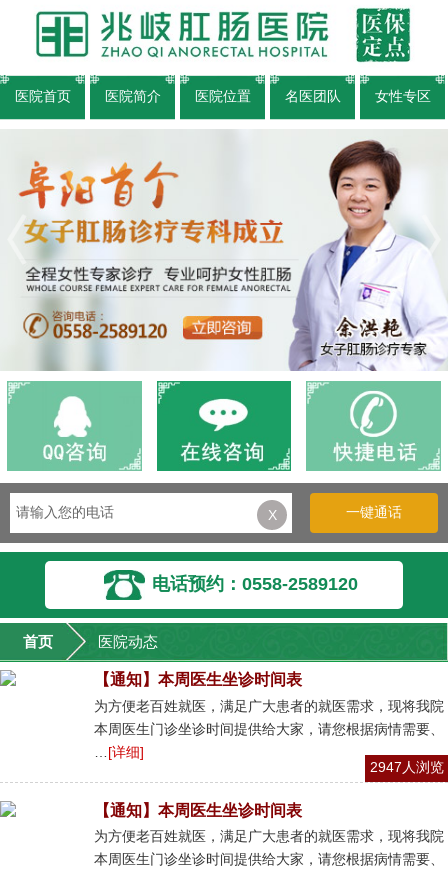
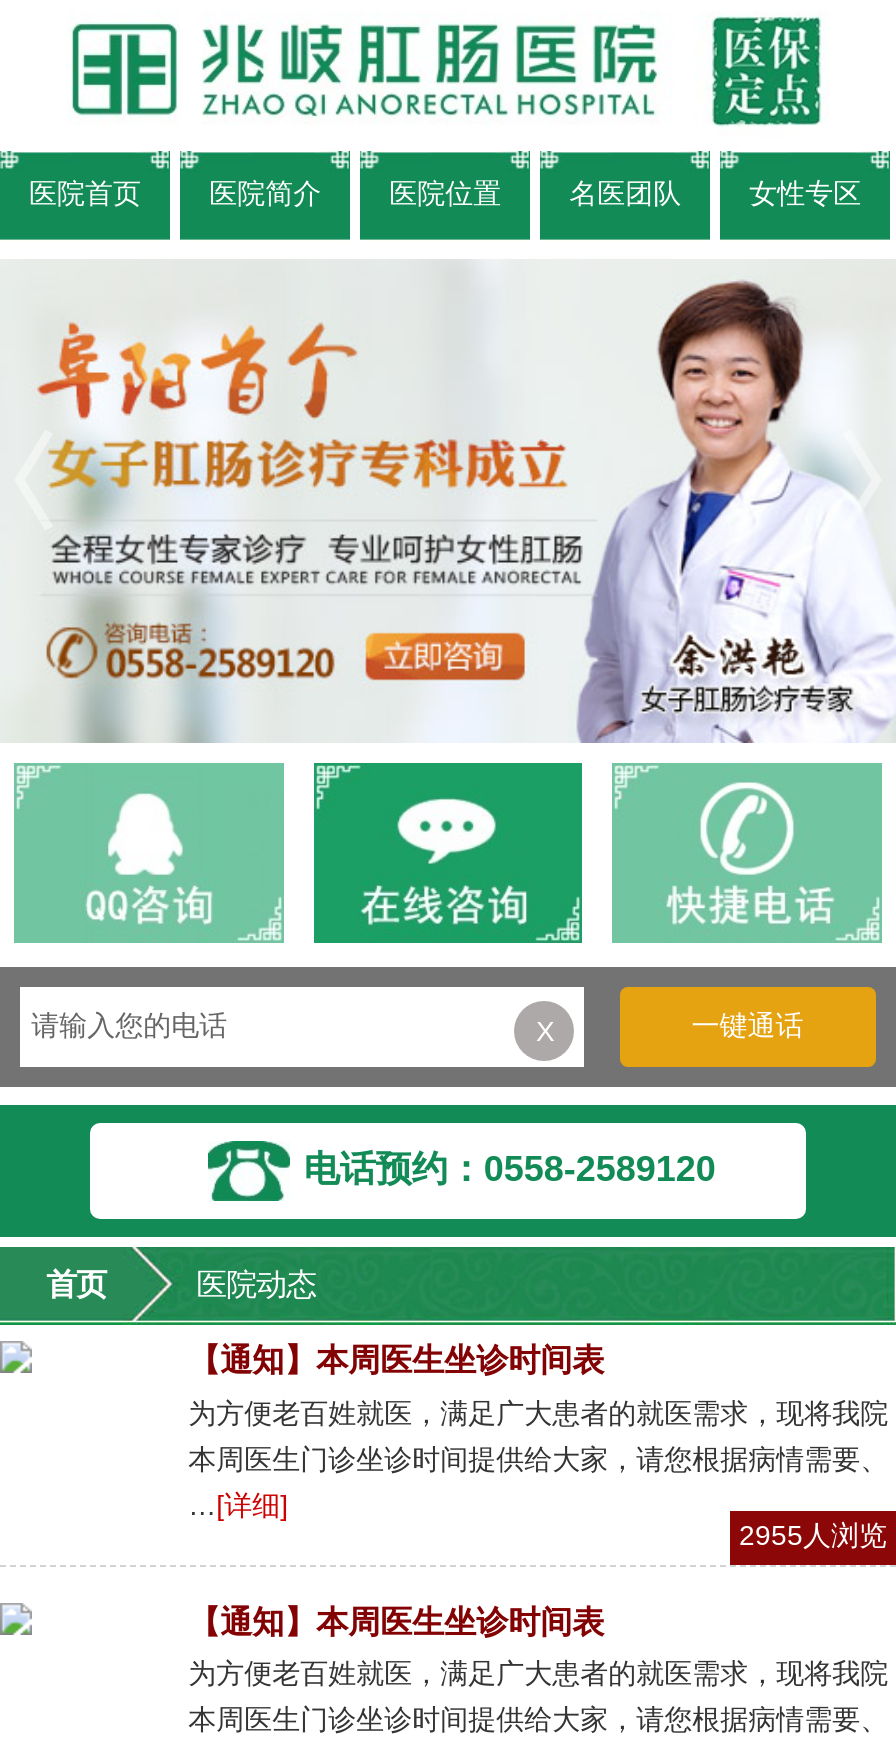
- 2947人浏览
+ 2955人浏览
